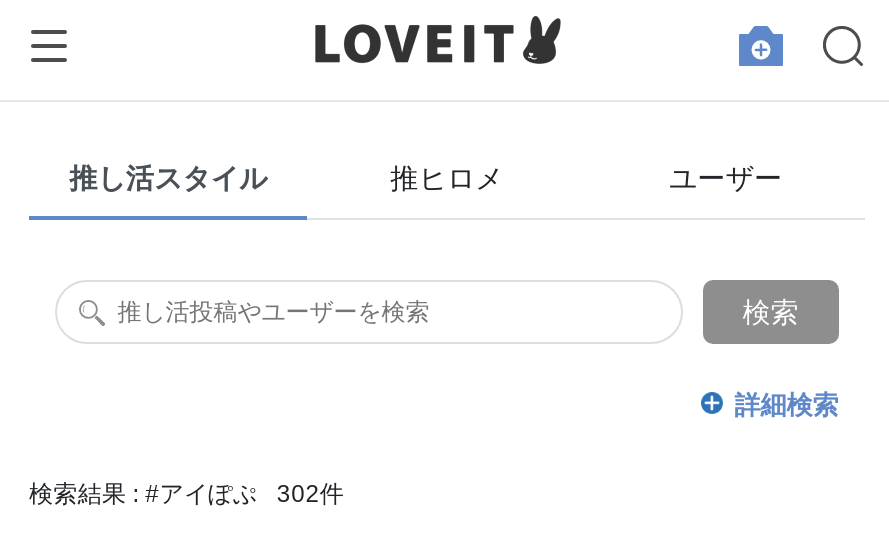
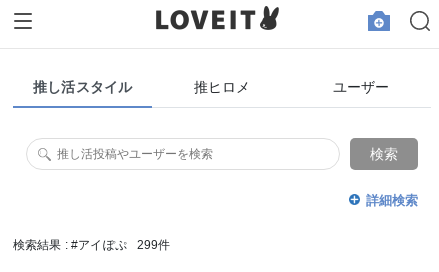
- 検索結果 : #アイぽぷ 302件
+ 検索結果 : #アイぽぷ 299件
